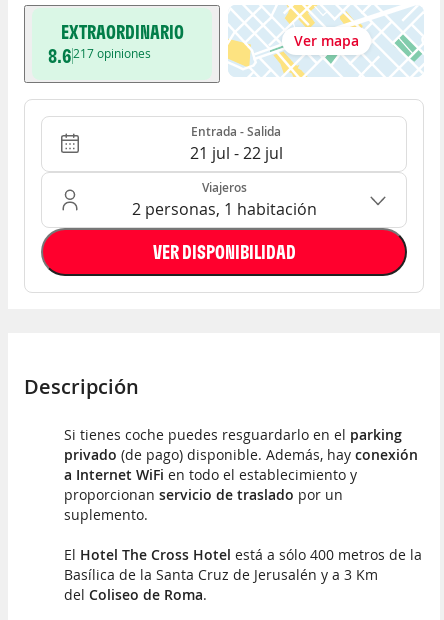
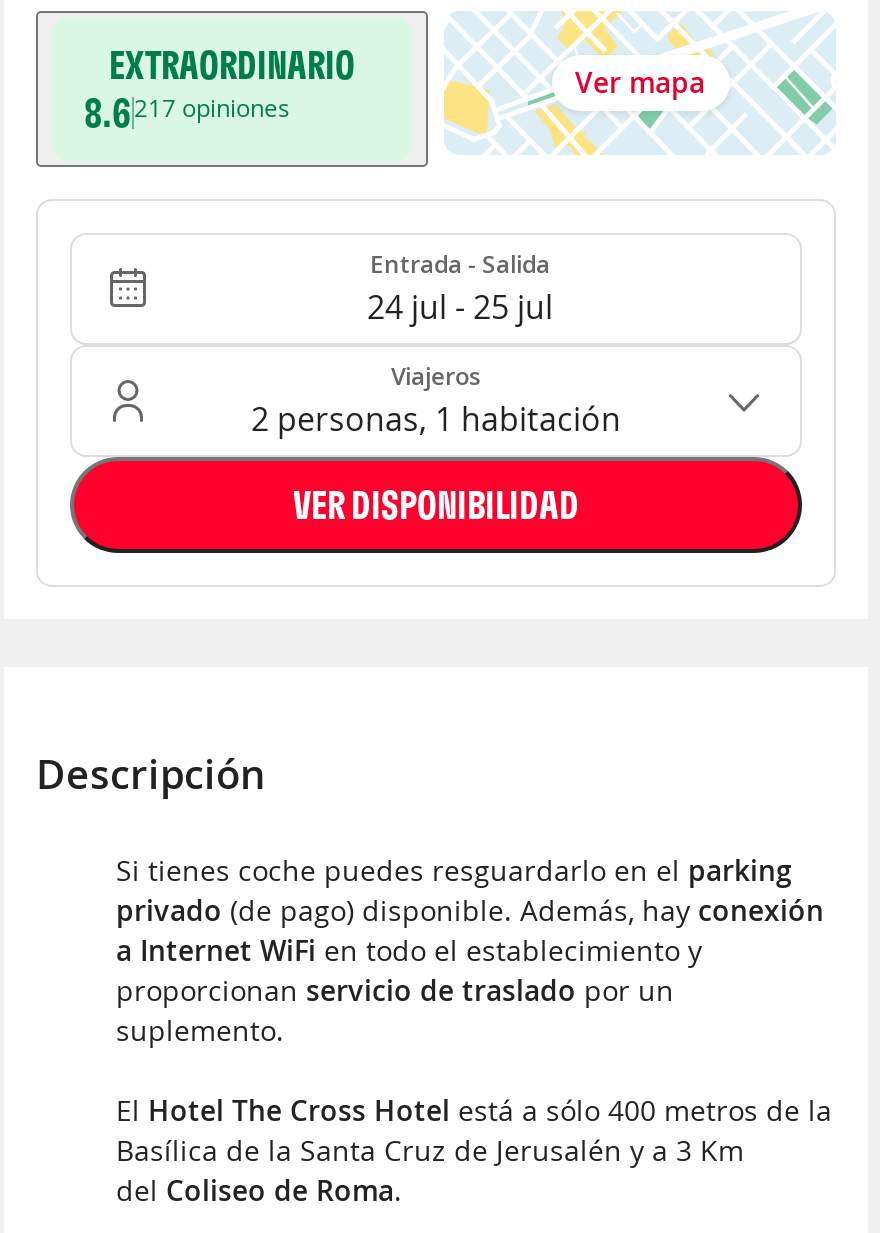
- 21 jul - 22 jul
+ 24 jul - 25 jul
